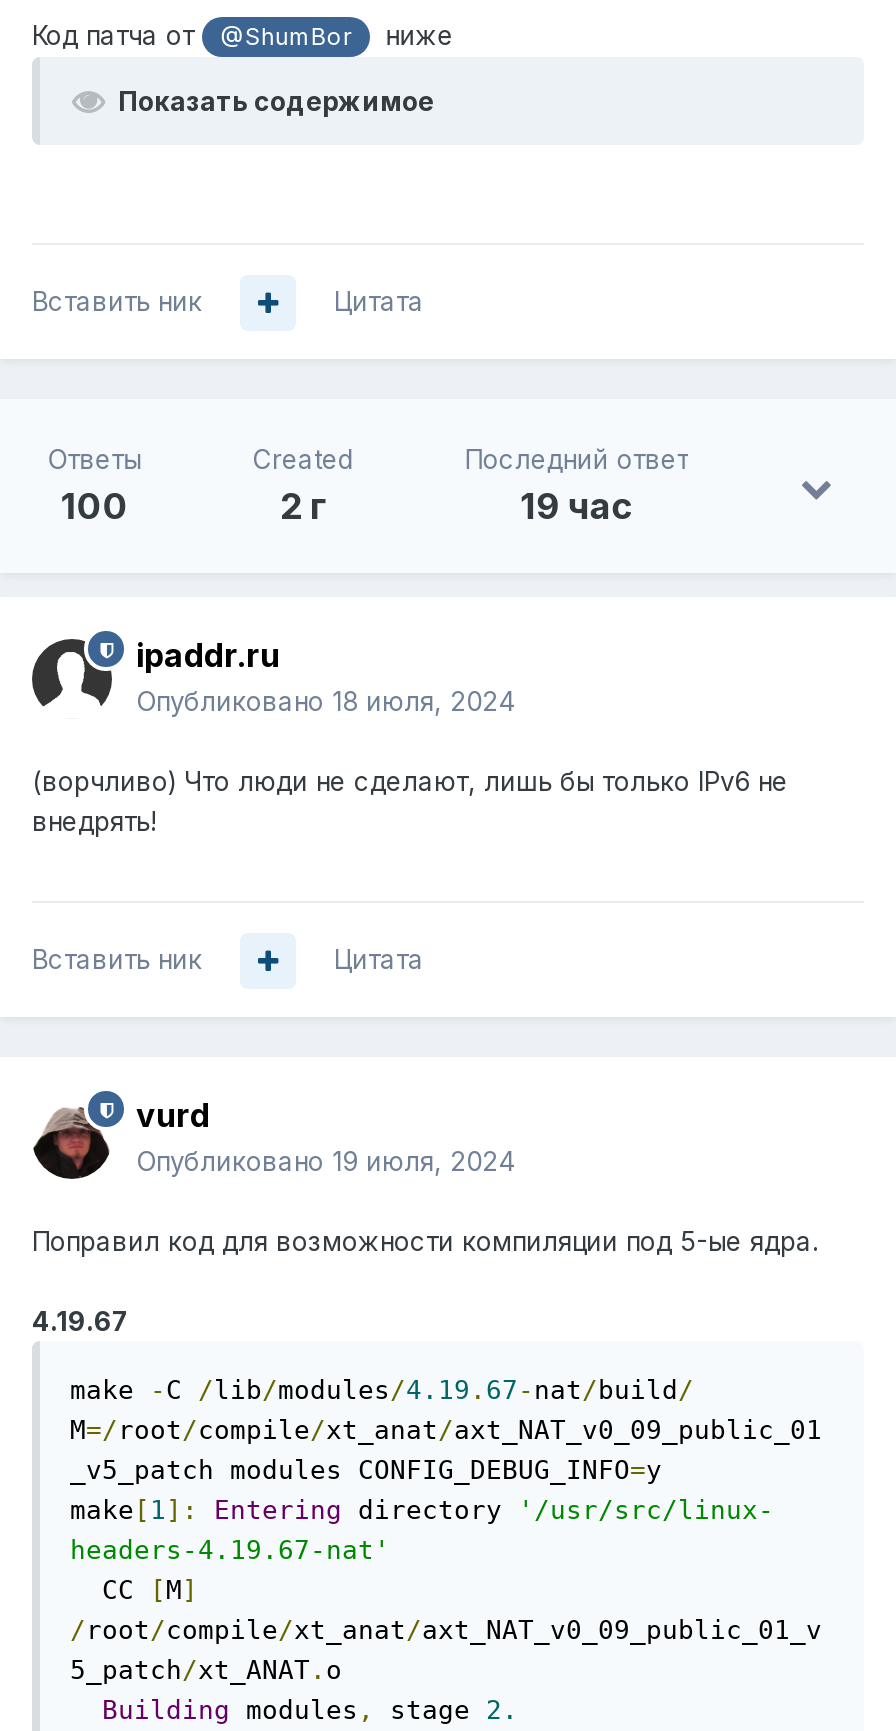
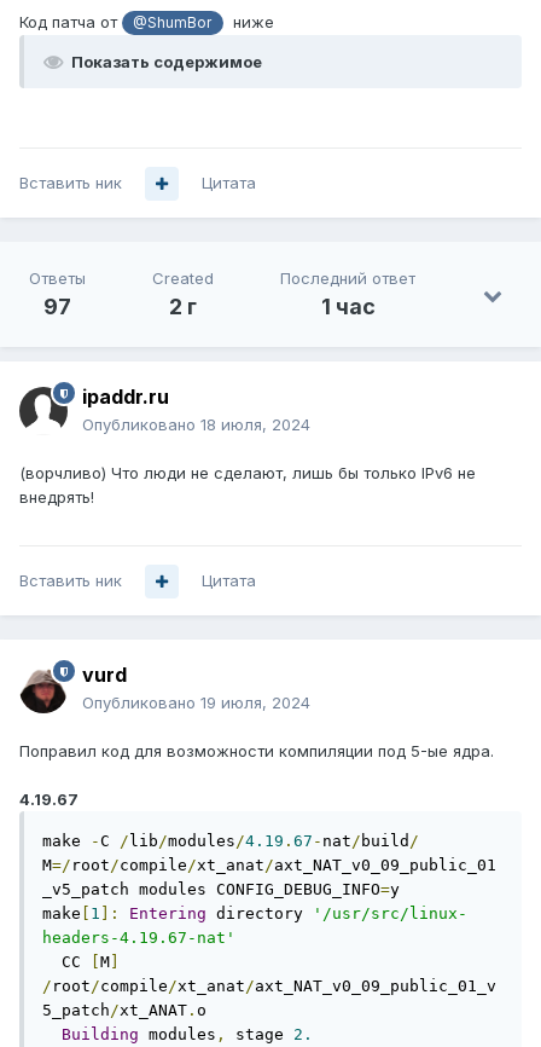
- 100
+ 97

- 19 час
+ 1 час
